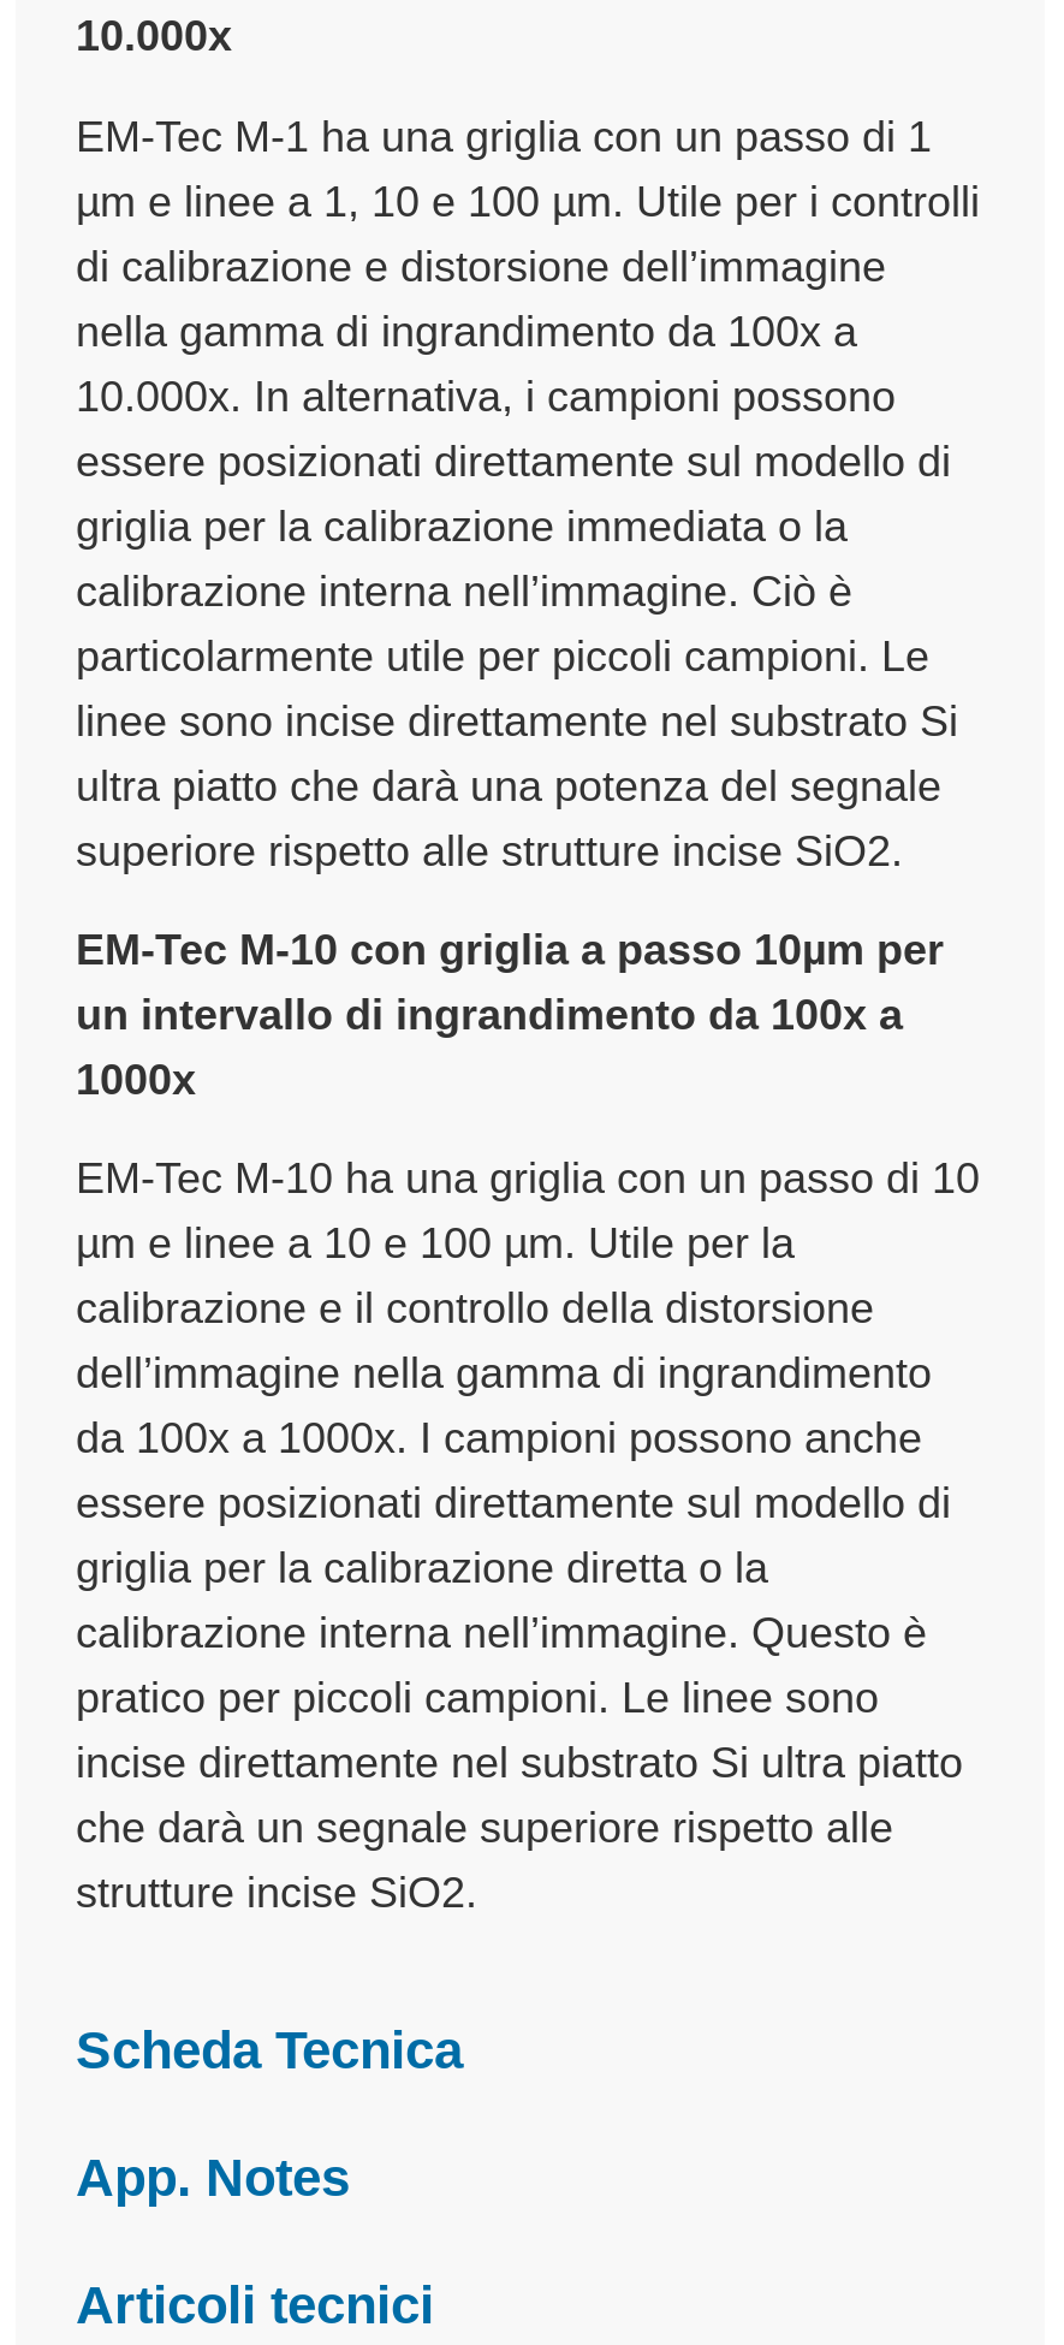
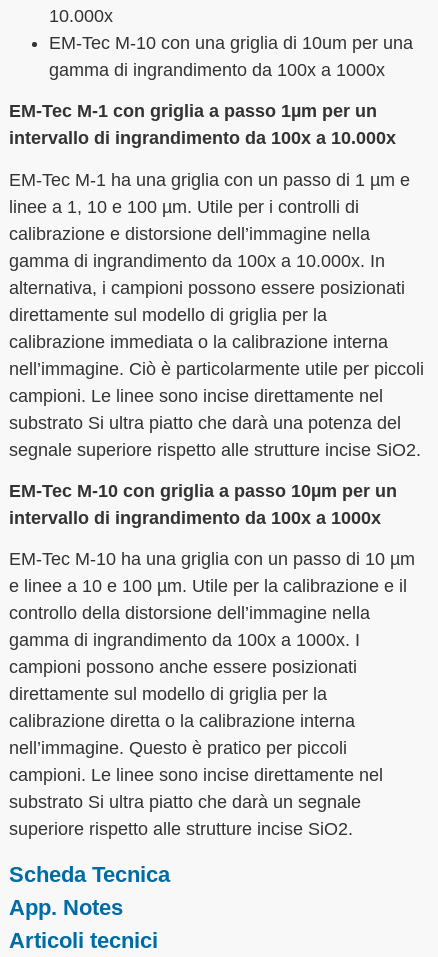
- EM-Tec M-1 ha una griglia con un passo di 1
- µm e linee a 1, 10 e 100 µm. Utile per i controlli
- di calibrazione e distorsione dell’immagine
- nella gamma di ingrandimento da 100x a
- 10.000x. In alternativa, i campioni possono
- essere posizionati direttamente sul modello di
- griglia per la calibrazione immediata o la
- calibrazione interna nell’immagine. Ciò è
- particolarmente utile per piccoli campioni. Le
- linee sono incise direttamente nel substrato Si
- ultra piatto che darà una potenza del segnale
+ EM-Tec M-10 con una griglia di 10um per una
+ gamma di ingrandimento da 100x a 1000x
+ EM-Tec M-1 con griglia a passo 1µm per un
+ intervallo di ingrandimento da 100x a 10.000x
+ EM-Tec M-1 ha una griglia con un passo di 1 µm e
+ linee a 1, 10 e 100 µm. Utile per i controlli di
+ calibrazione e distorsione dell’immagine nella
+ gamma di ingrandimento da 100x a 10.000x. In
+ alternativa, i campioni possono essere posizionati
+ direttamente sul modello di griglia per la
+ calibrazione immediata o la calibrazione interna
+ nell’immagine. Ciò è particolarmente utile per piccoli
+ campioni. Le linee sono incise direttamente nel
+ substrato Si ultra piatto che darà una potenza del
+ segnale superiore rispetto alle strutture incise SiO2.
+ EM-Tec M-10 con griglia a passo 10µm per un
+ intervallo di ingrandimento da 100x a 1000x
+ EM-Tec M-10 ha una griglia con un passo di 10 µm
+ e linee a 10 e 100 µm. Utile per la calibrazione e il
+ controllo della distorsione dell’immagine nella
+ gamma di ingrandimento da 100x a 1000x. I
+ campioni possono anche essere posizionati
+ direttamente sul modello di griglia per la
+ calibrazione diretta o la calibrazione interna
+ nell’immagine. Questo è pratico per piccoli
+ campioni. Le linee sono incise direttamente nel
+ substrato Si ultra piatto che darà un segnale

moved down: superiore rispetto alle strutture incise SiO2.

- EM-Tec M-10 con griglia a passo 10µm per
- un intervallo di ingrandimento da 100x a
- 1000x
- EM-Tec M-10 ha una griglia con un passo di 10
- µm e linee a 10 e 100 µm. Utile per la
- calibrazione e il controllo della distorsione
- dell’immagine nella gamma di ingrandimento
- da 100x a 1000x. I campioni possono anche
- essere posizionati direttamente sul modello di
- griglia per la calibrazione diretta o la
- calibrazione interna nell’immagine. Questo è
- pratico per piccoli campioni. Le linee sono
- incise direttamente nel substrato Si ultra piatto
- che darà un segnale superiore rispetto alle
- strutture incise SiO2.

moved down: Scheda Tecnica
